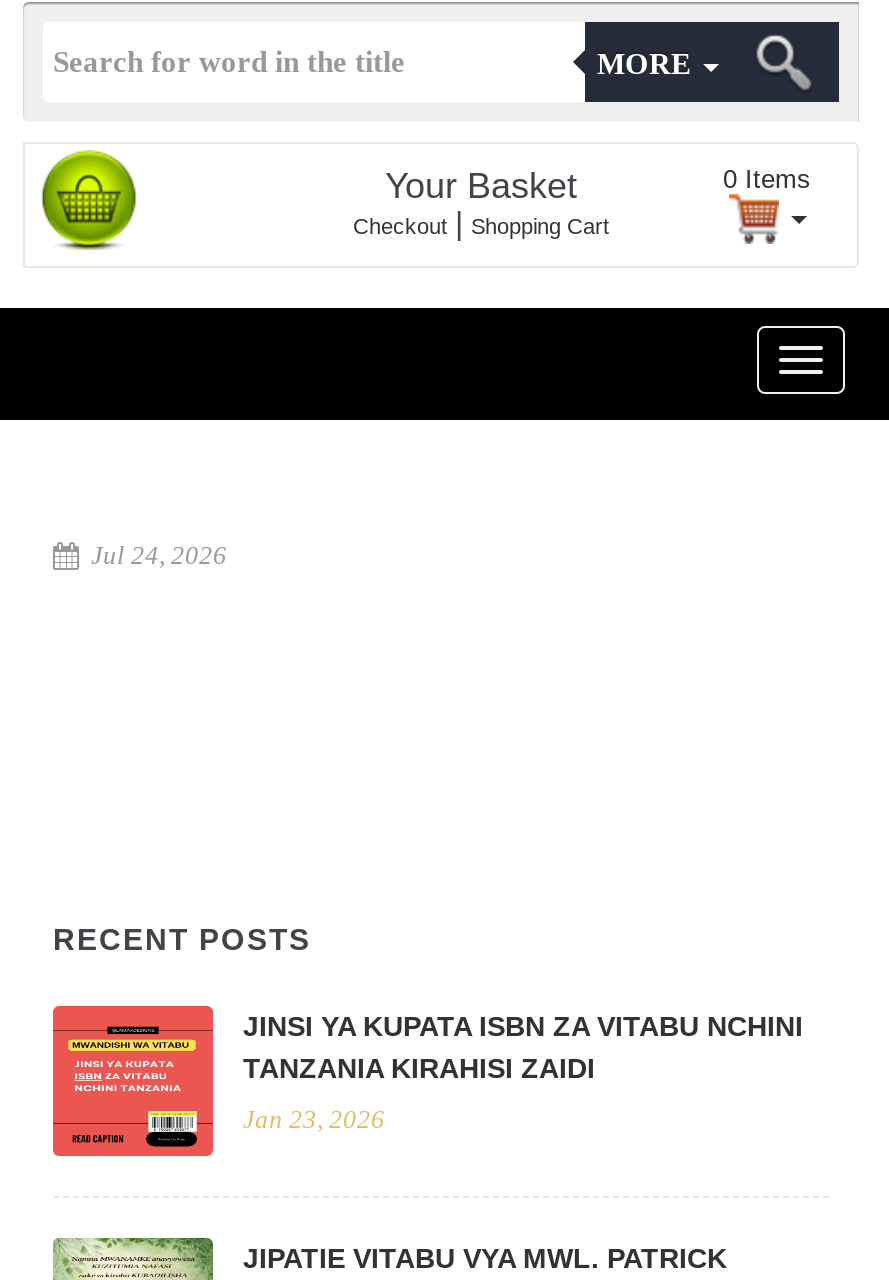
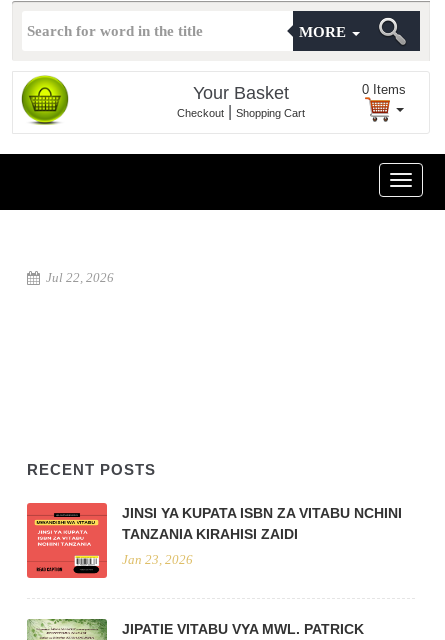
- Jul 24, 2026
+ Jul 22, 2026
